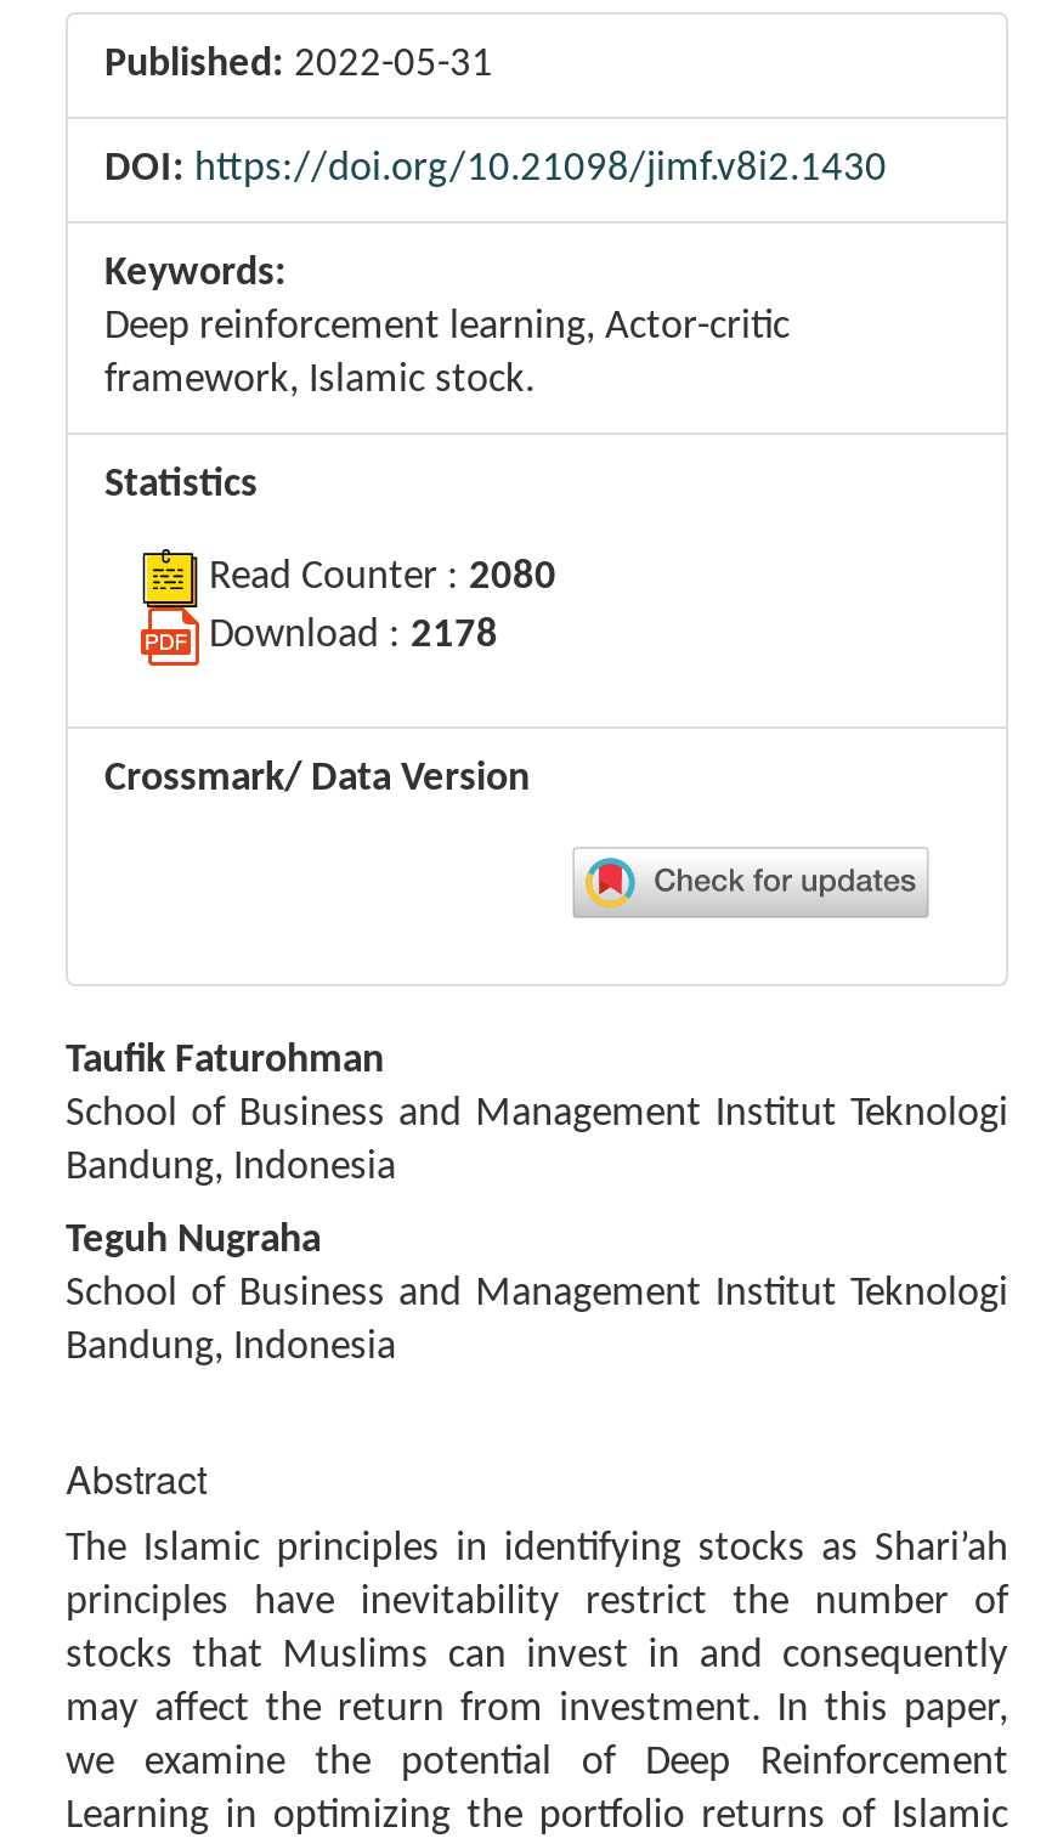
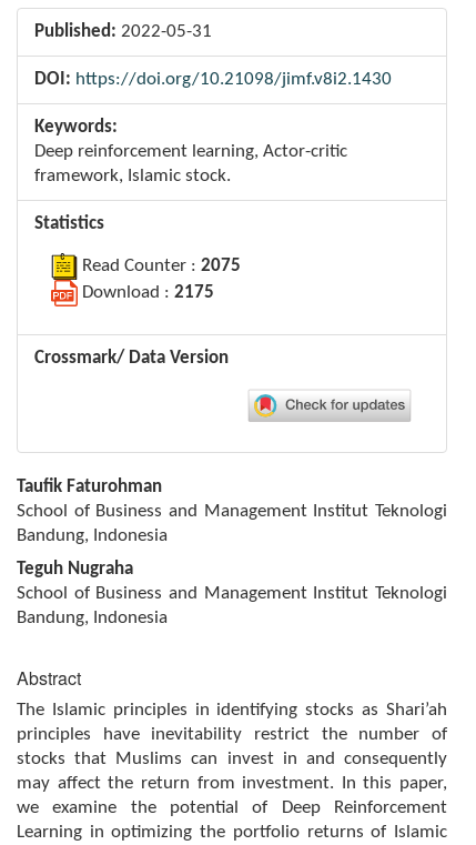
- Read Counter : 2080
+ Read Counter : 2075

- Download : 2178
+ Download : 2175
